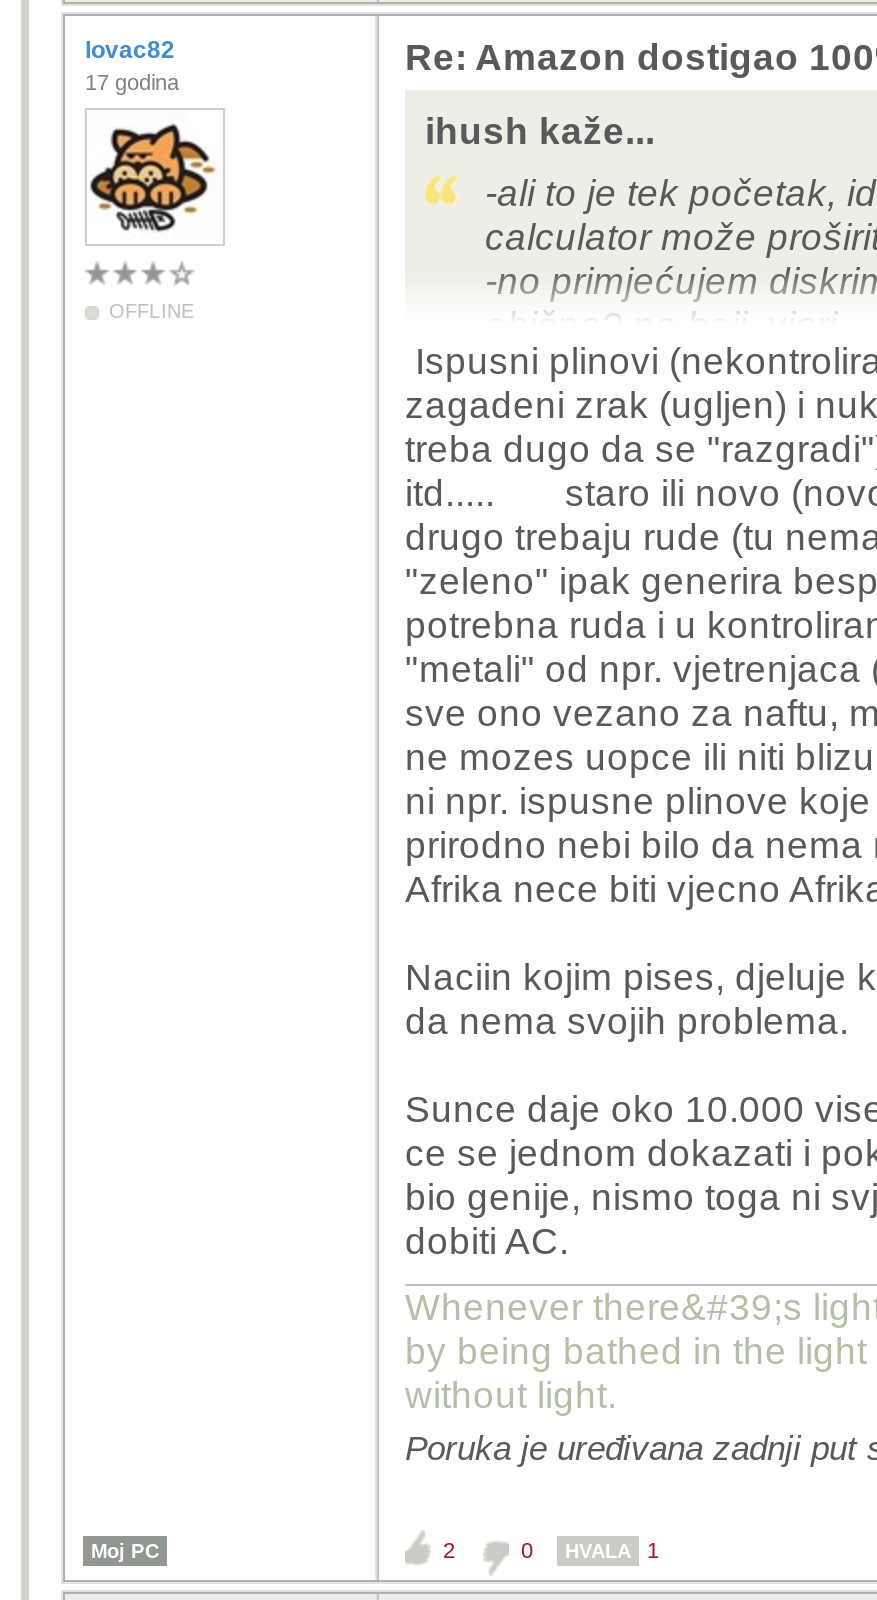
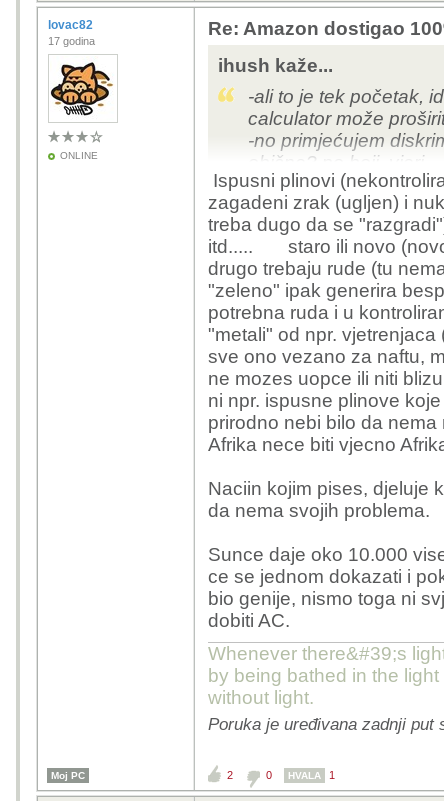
- OFFLINE
+ ONLINE
